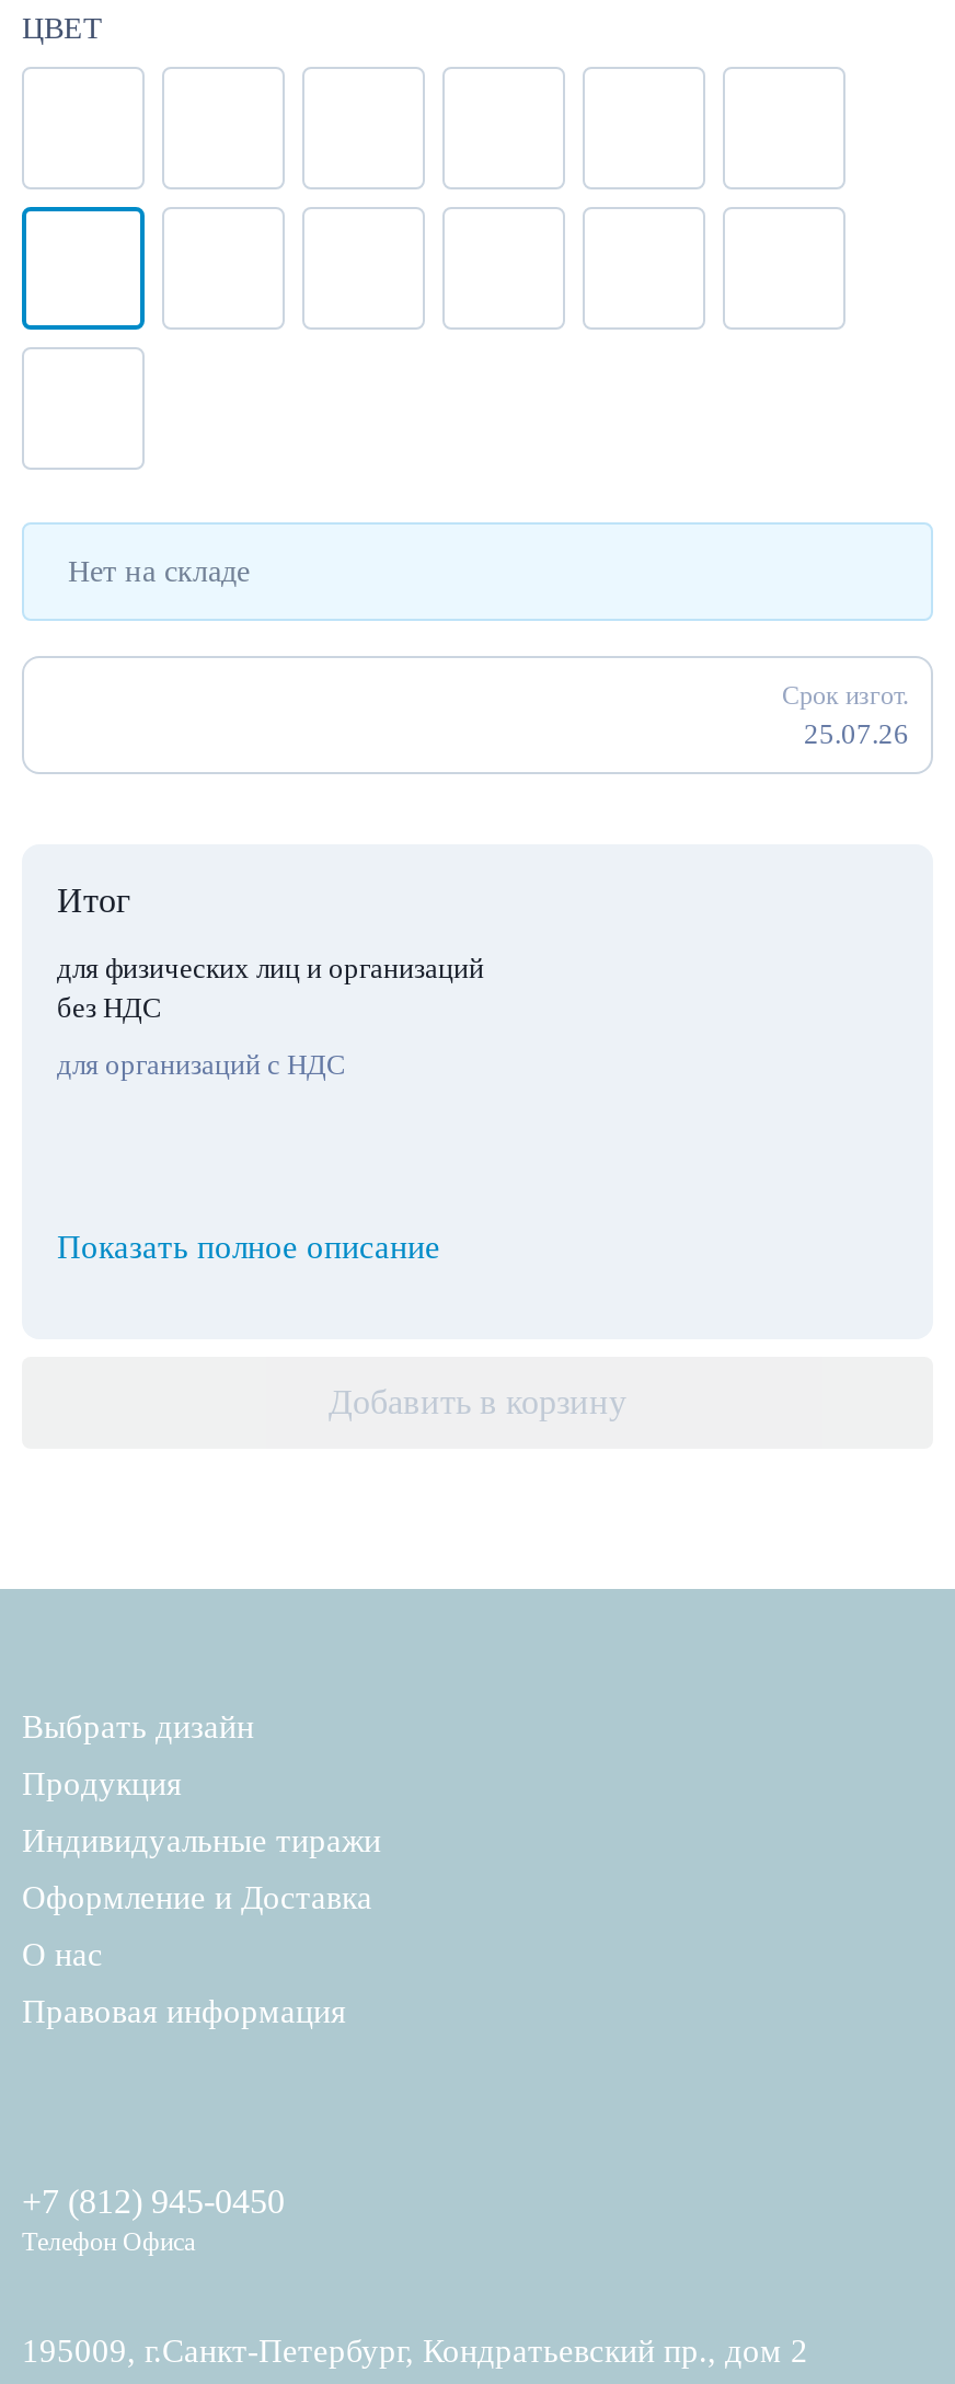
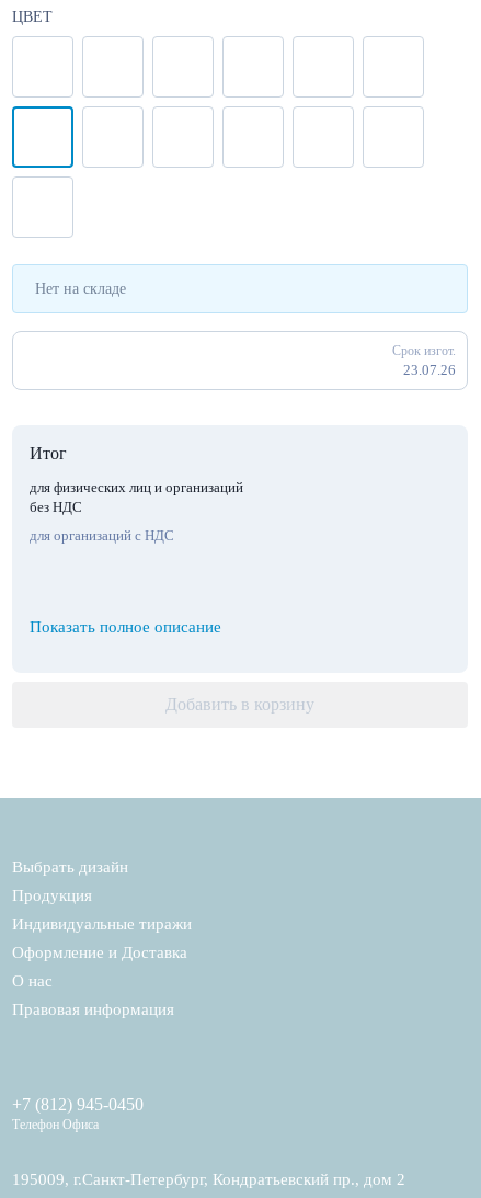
- 25.07.26
+ 23.07.26
